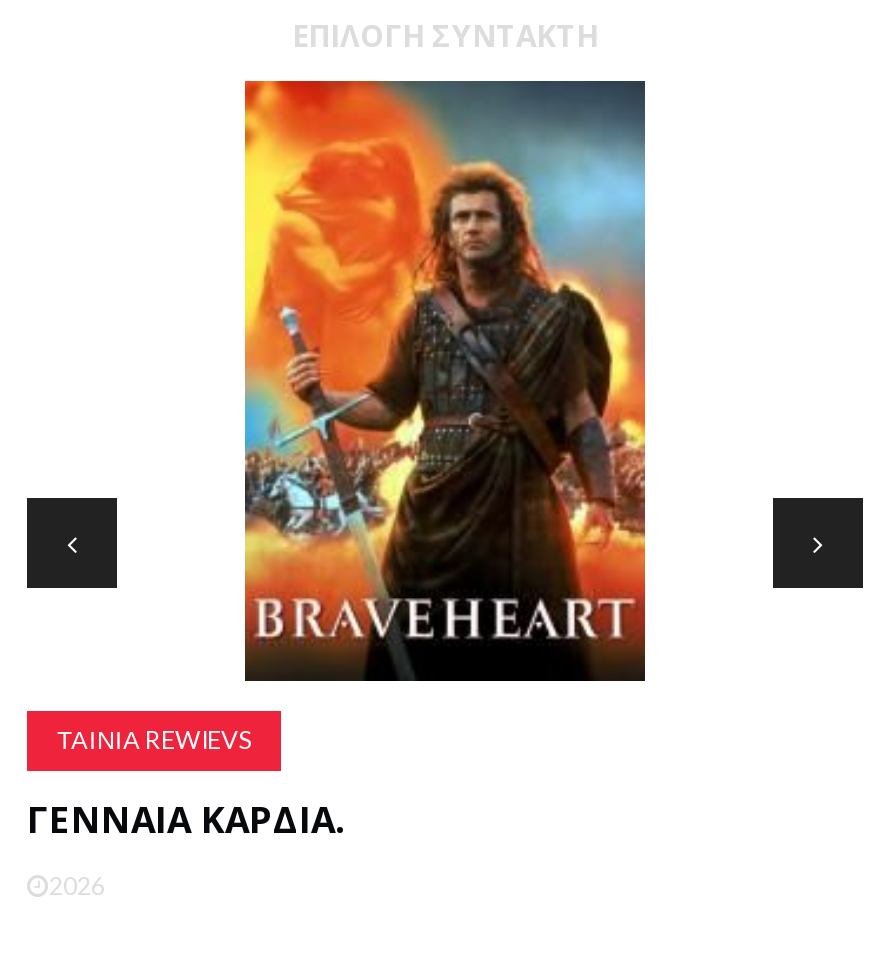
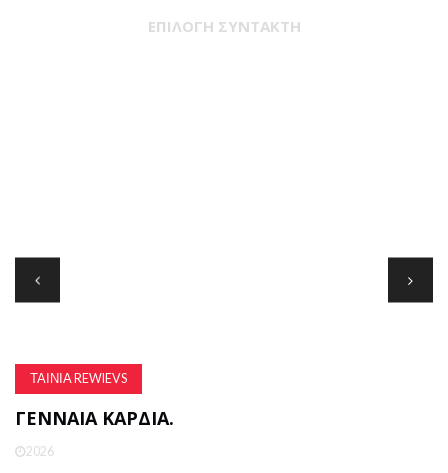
- [image]
